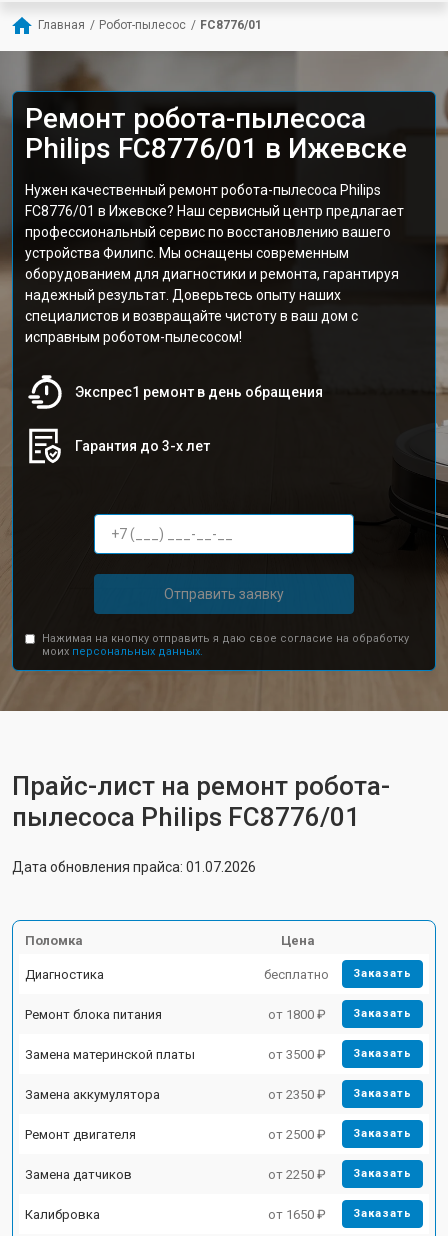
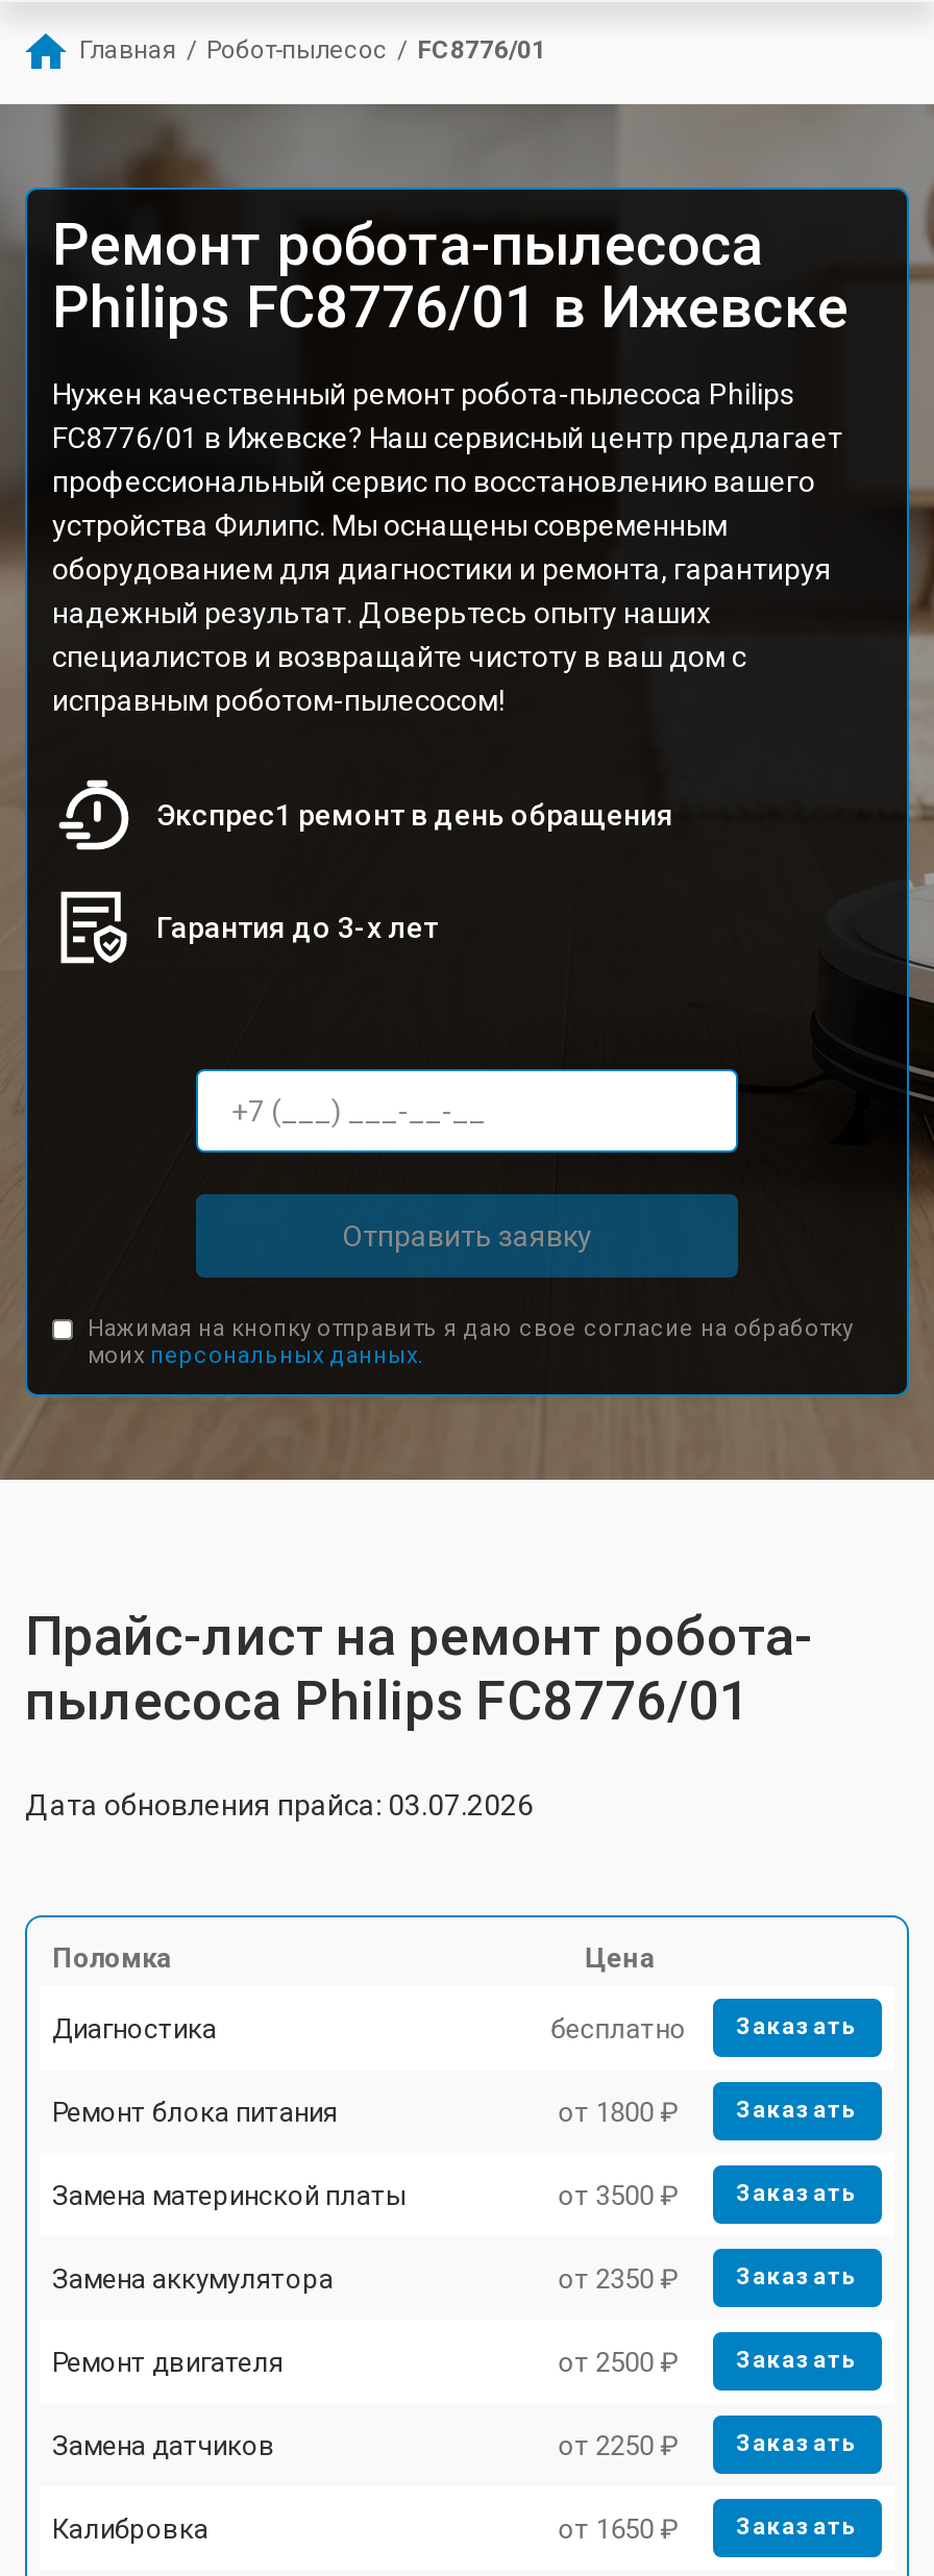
- Дата обновления прайса: 01.07.2026
+ Дата обновления прайса: 03.07.2026
